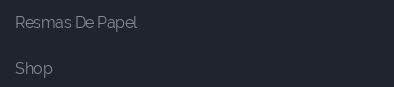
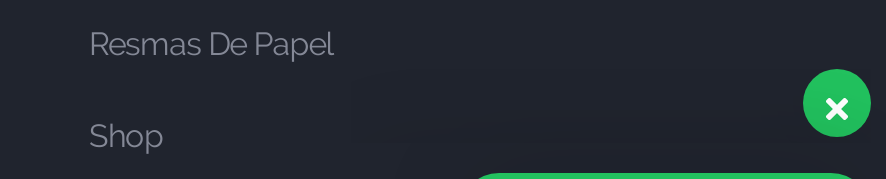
+ [image]
